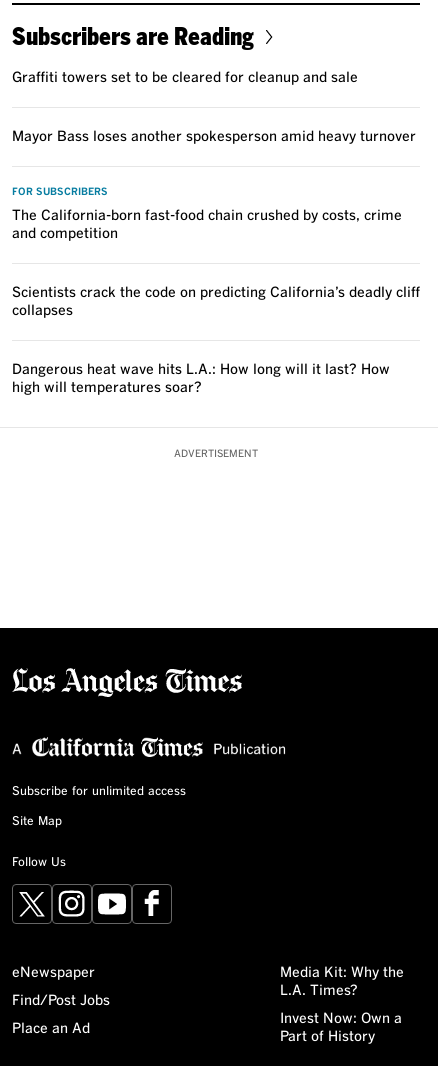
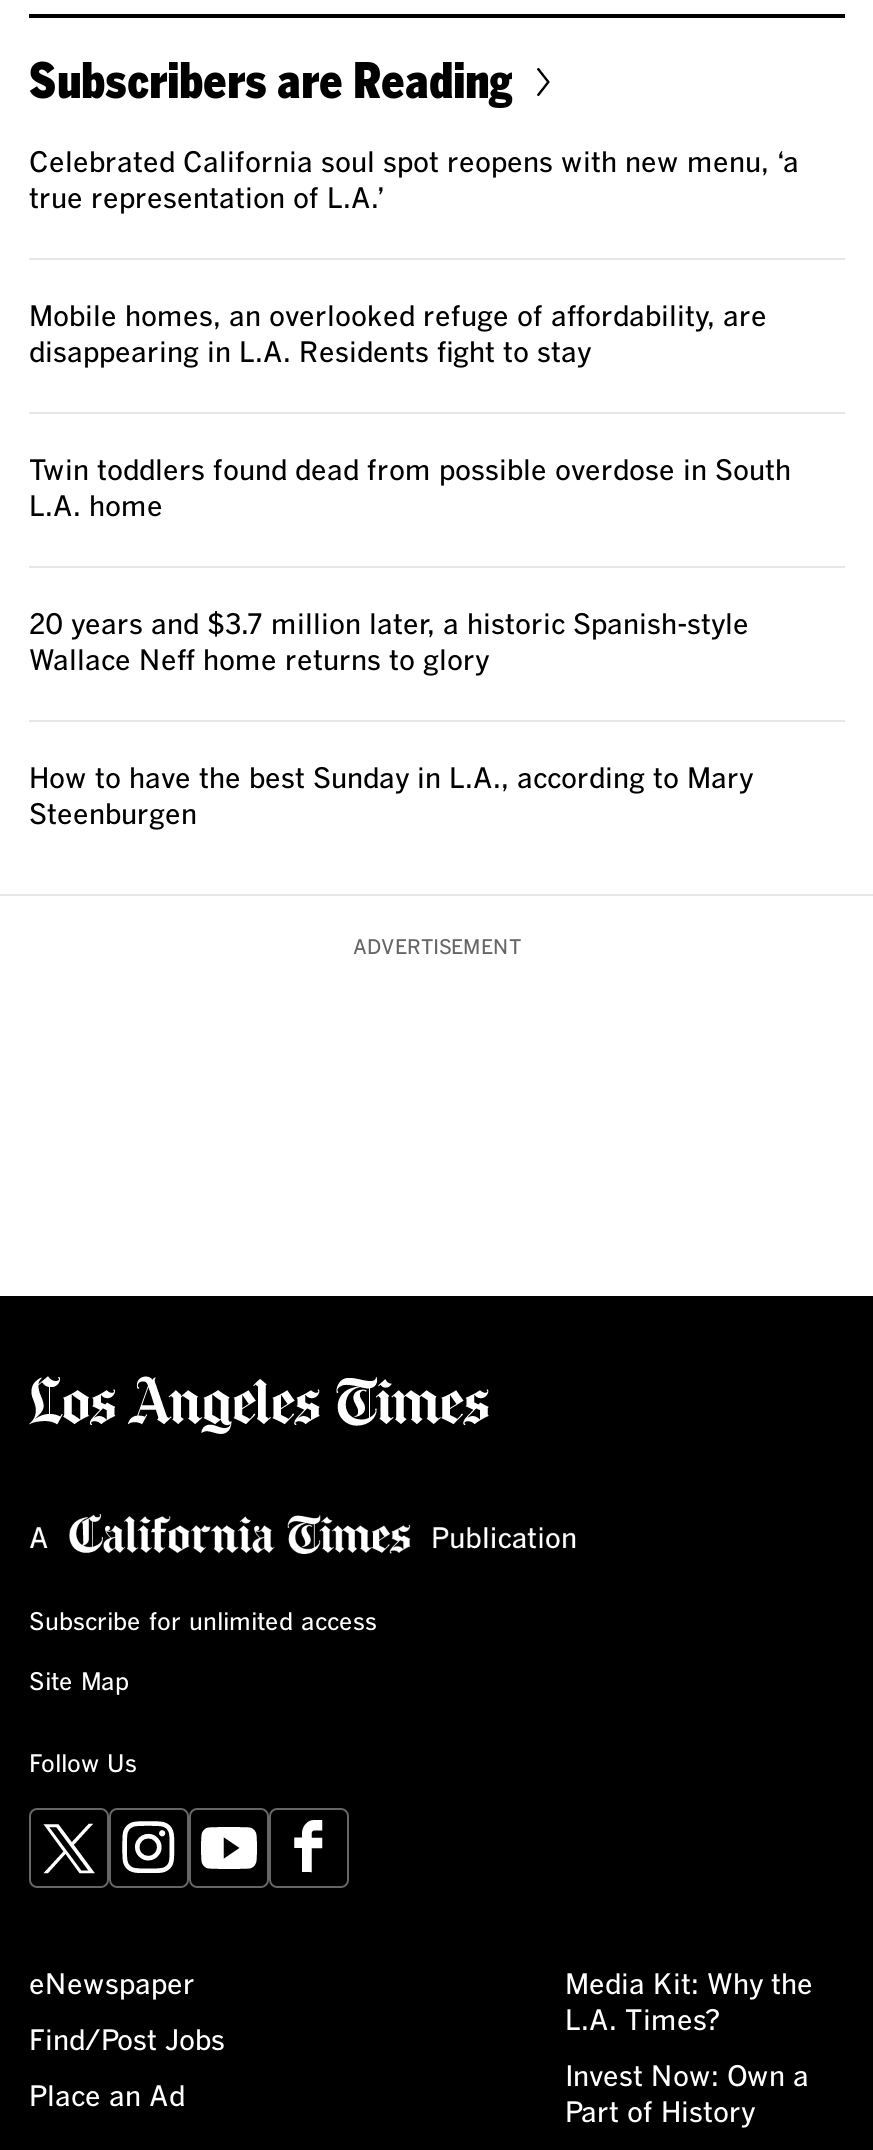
- Graffiti towers set to be cleared for cleanup and sale
+ Celebrated California soul spot reopens with new menu, ‘a
+ true representation of L.A.’

- Mayor Bass loses another spokesperson amid heavy turnover
+ Mobile homes, an overlooked refuge of affordability, are
+ disappearing in L.A. Residents fight to stay

- FOR SUBSCRIBERS
- The California-born fast-food chain crushed by costs, crime
- and competition
+ Twin toddlers found dead from possible overdose in South
+ L.A. home

- Scientists crack the code on predicting California’s deadly cliff
- collapses
+ 20 years and $3.7 million later, a historic Spanish-style
+ Wallace Neff home returns to glory

- Dangerous heat wave hits L.A.: How long will it last? How
- high will temperatures soar?
+ How to have the best Sunday in L.A., according to Mary
+ Steenburgen
